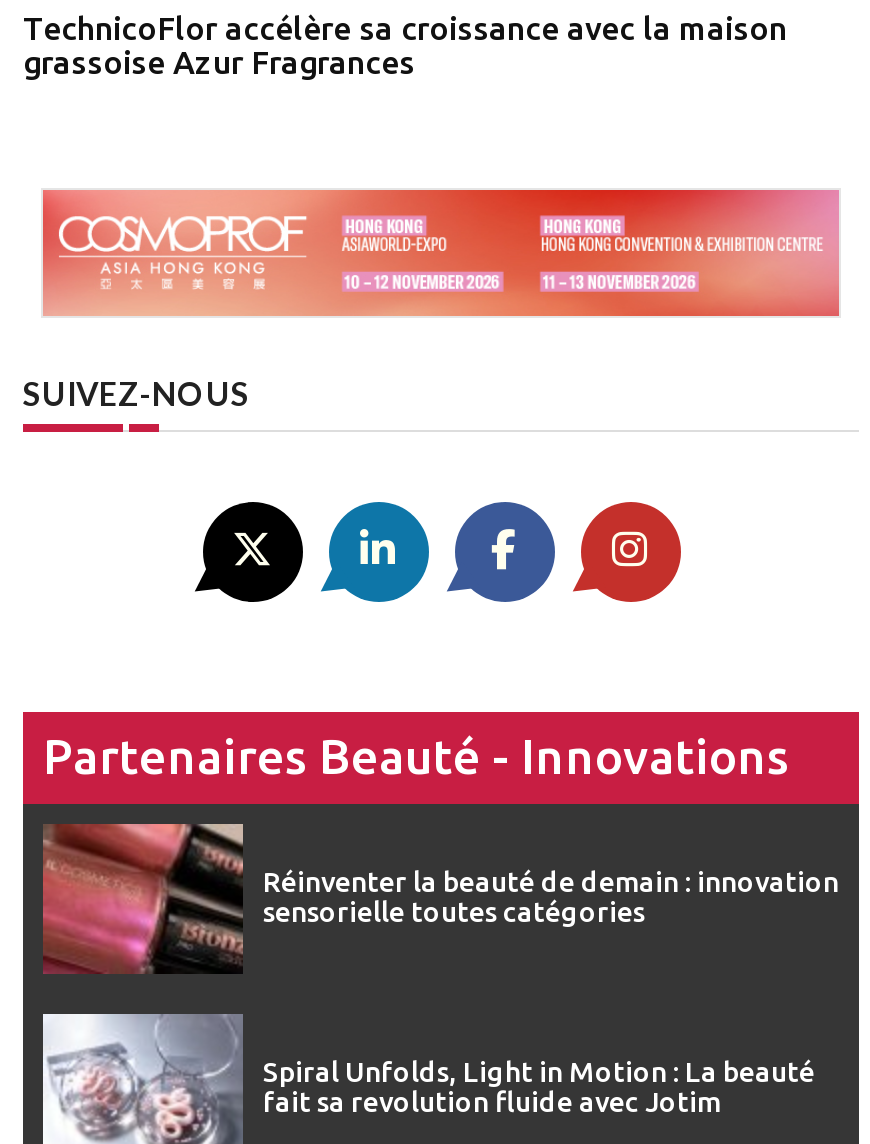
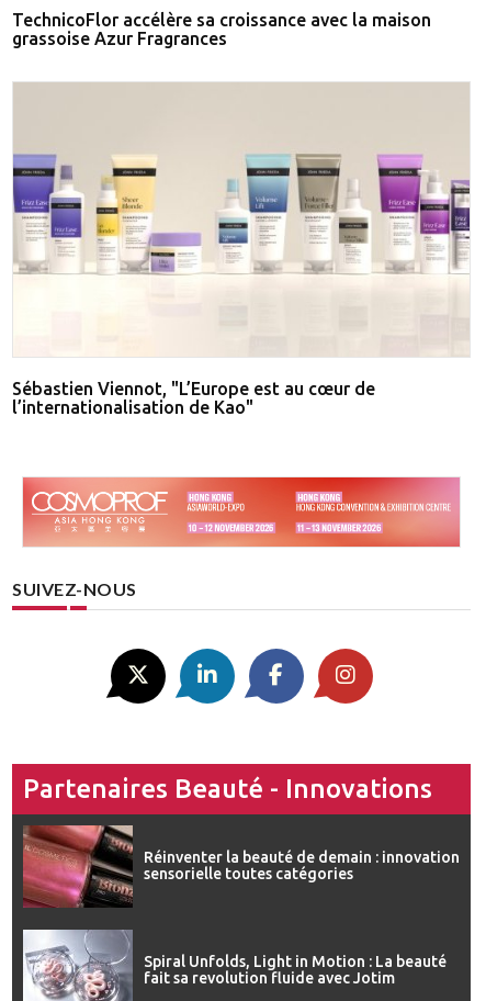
+ [image]
+ Sébastien Viennot, "L’Europe est au cœur de
+ l’internationalisation de Kao"
